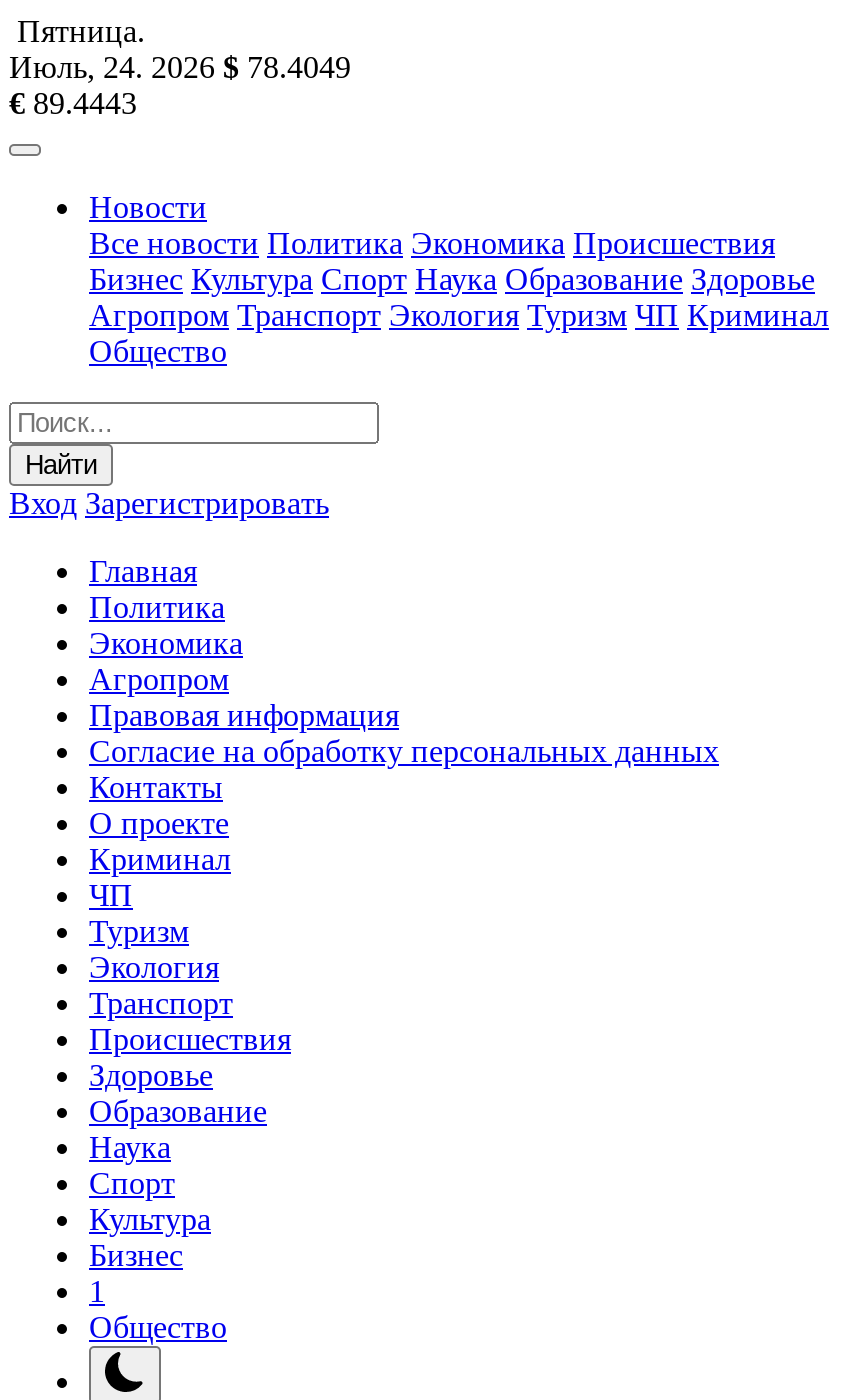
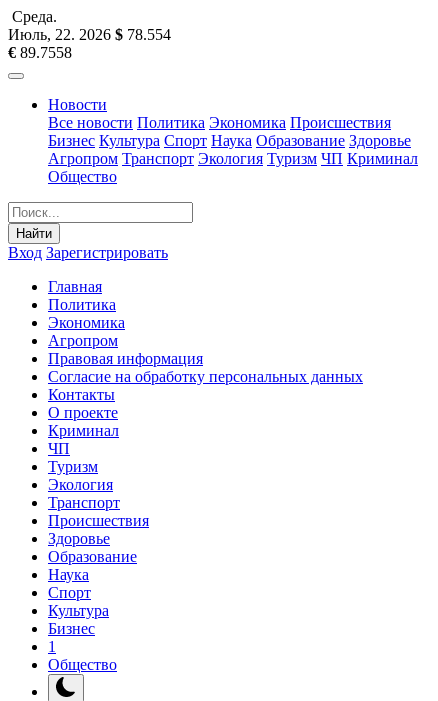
- Пятница.
- Июль, 24. 2026 $78.4049
- €89.4443
+ Среда.
+ Июль, 22. 2026 $78.554
+ €89.7558
